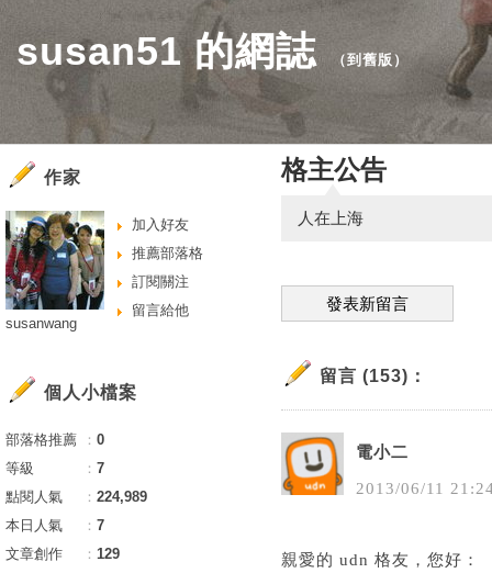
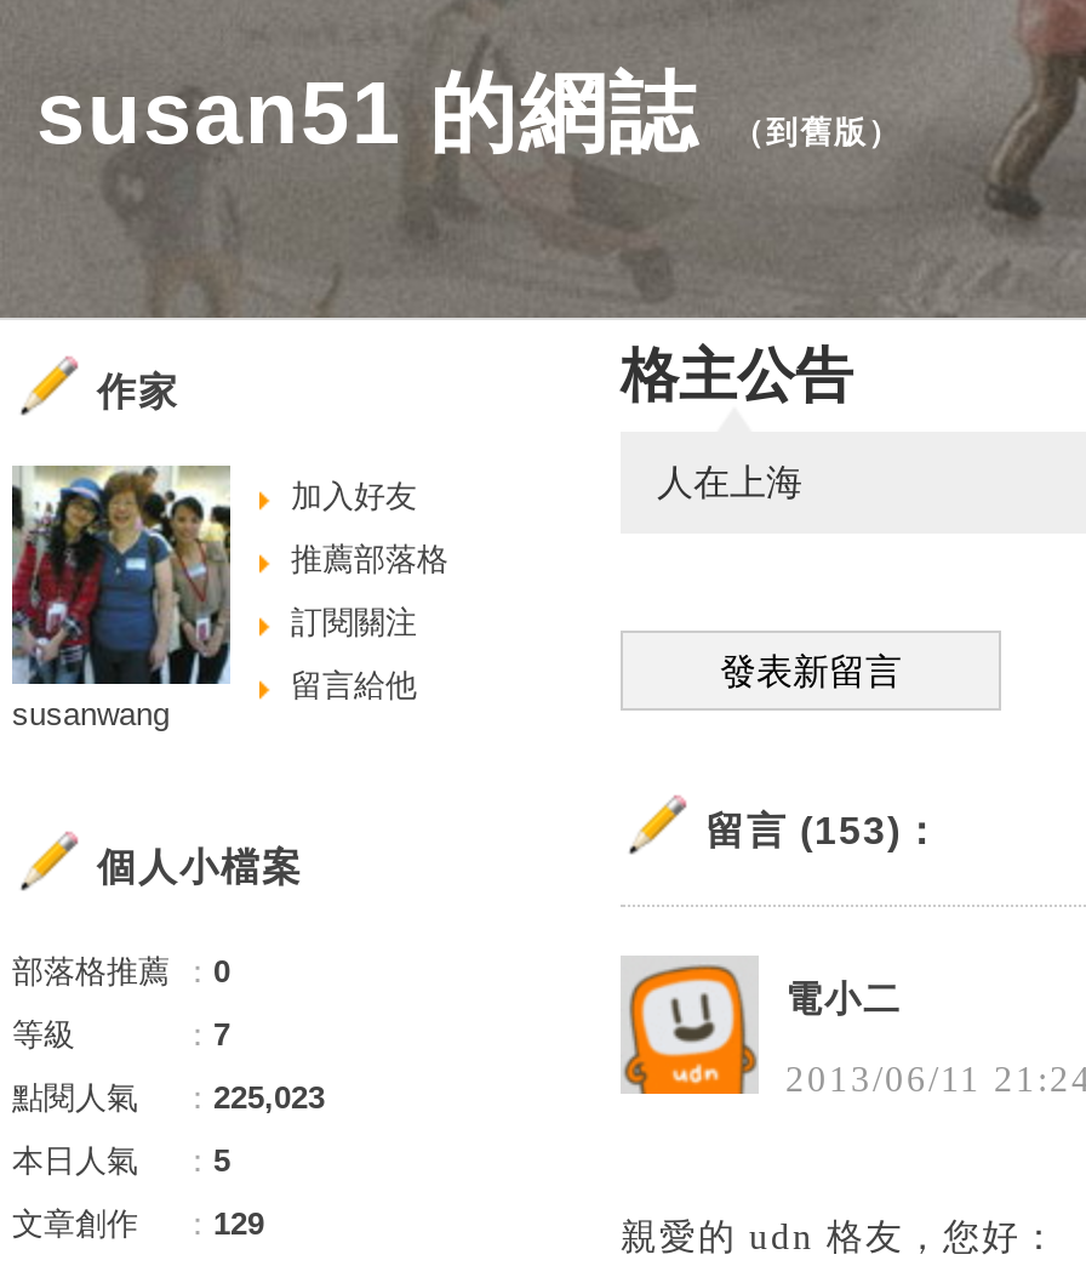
- 點閱人氣 ：224,989
+ 點閱人氣 ：225,023

- 本日人氣 ：7
+ 本日人氣 ：5
